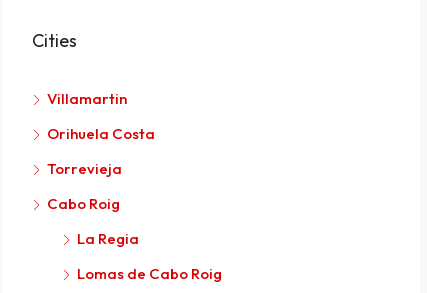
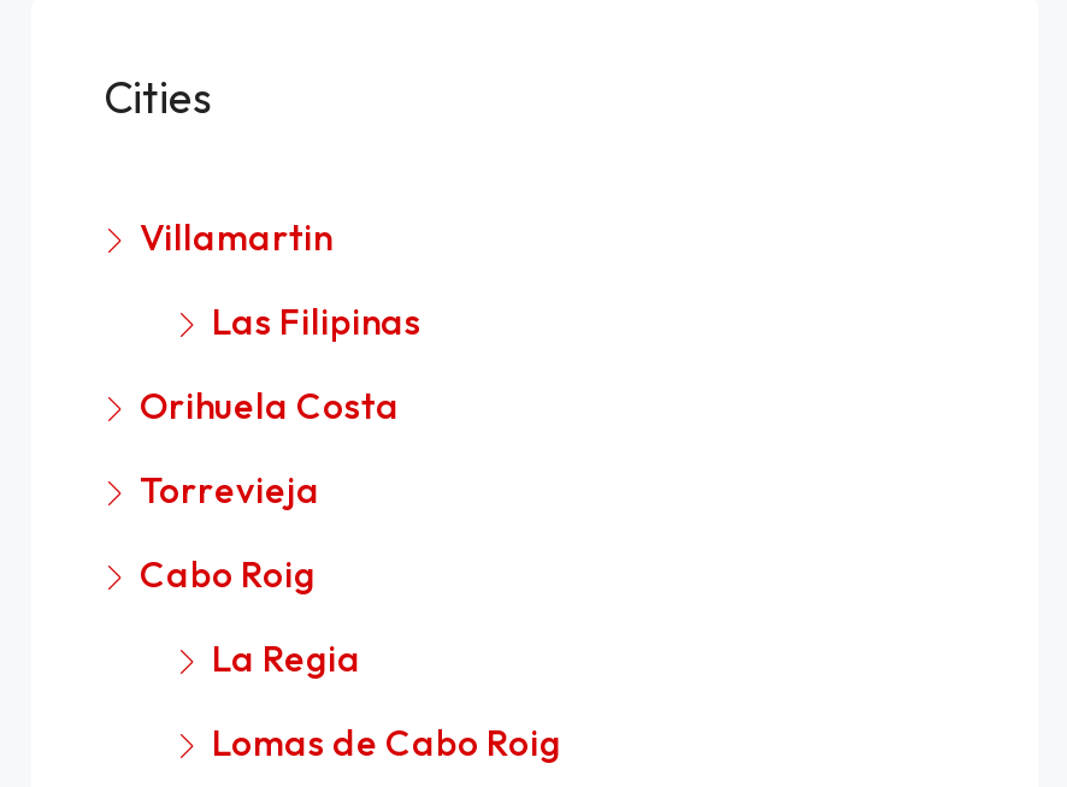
+ Las Filipinas
